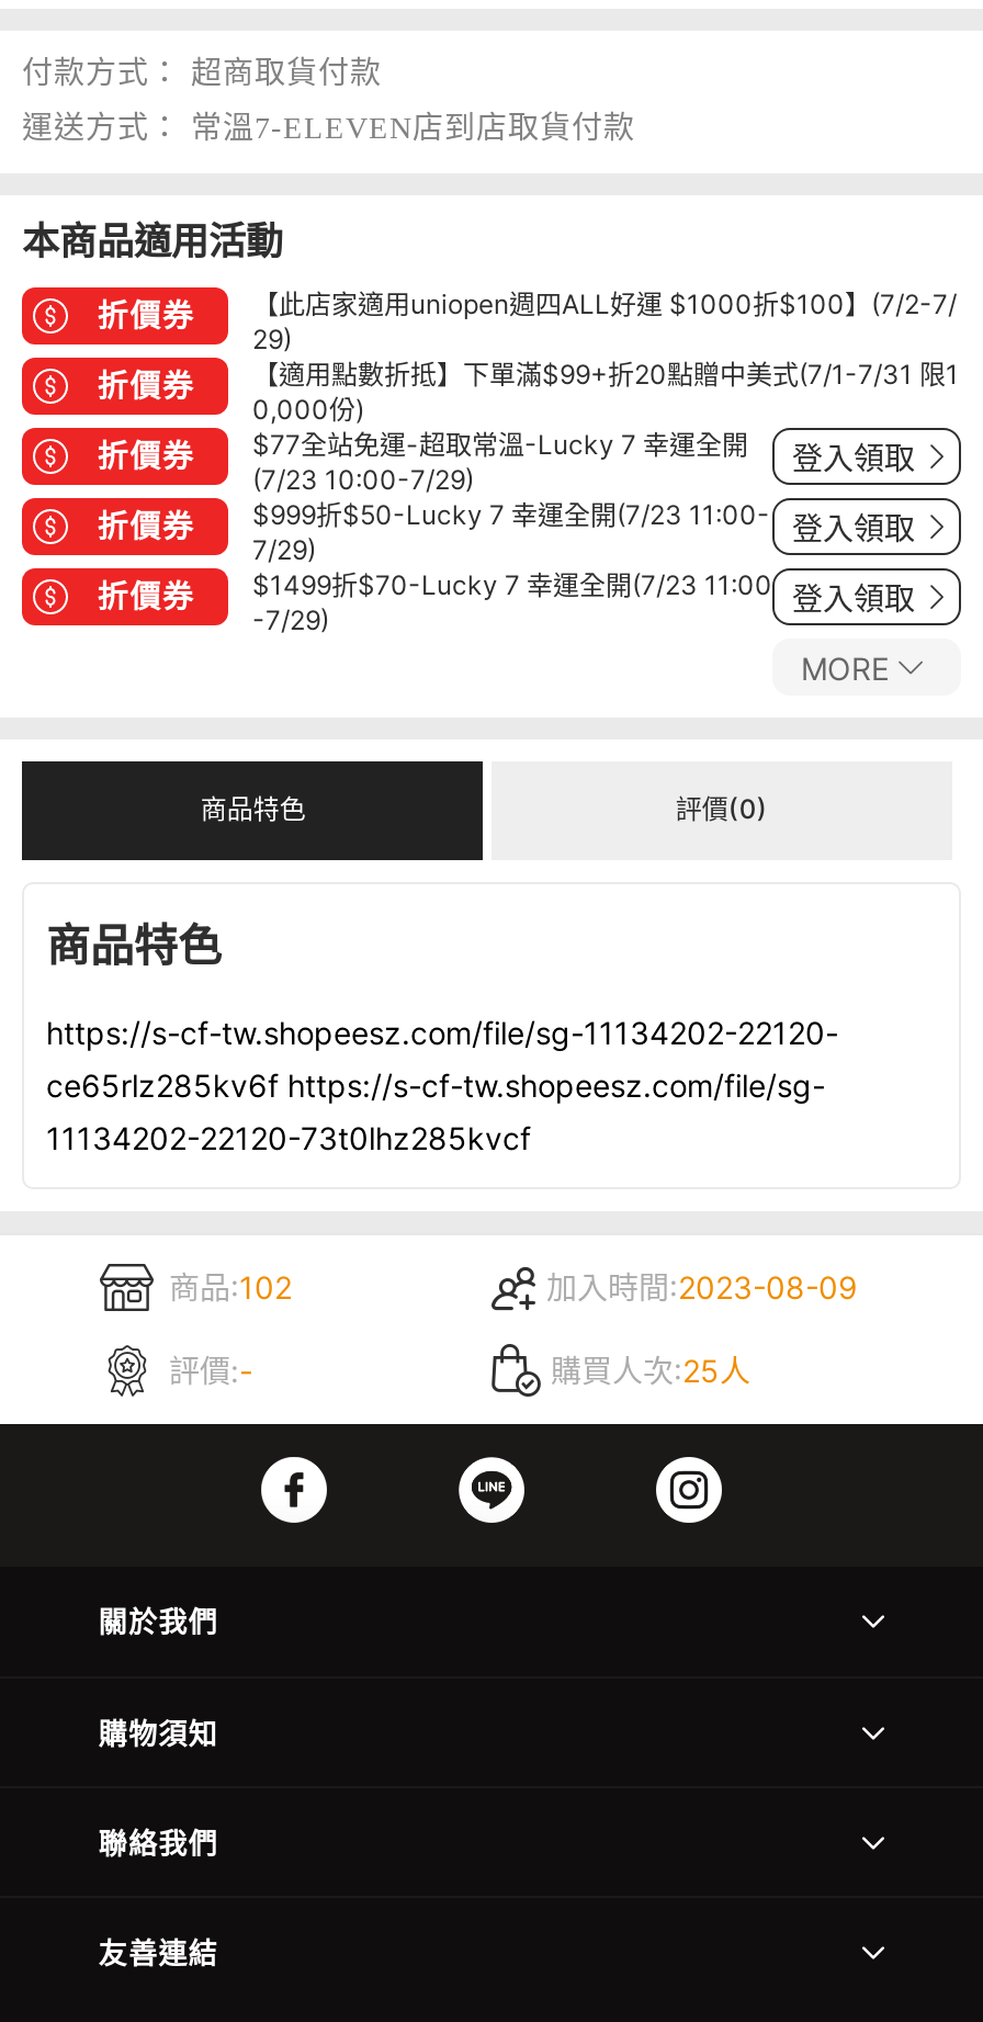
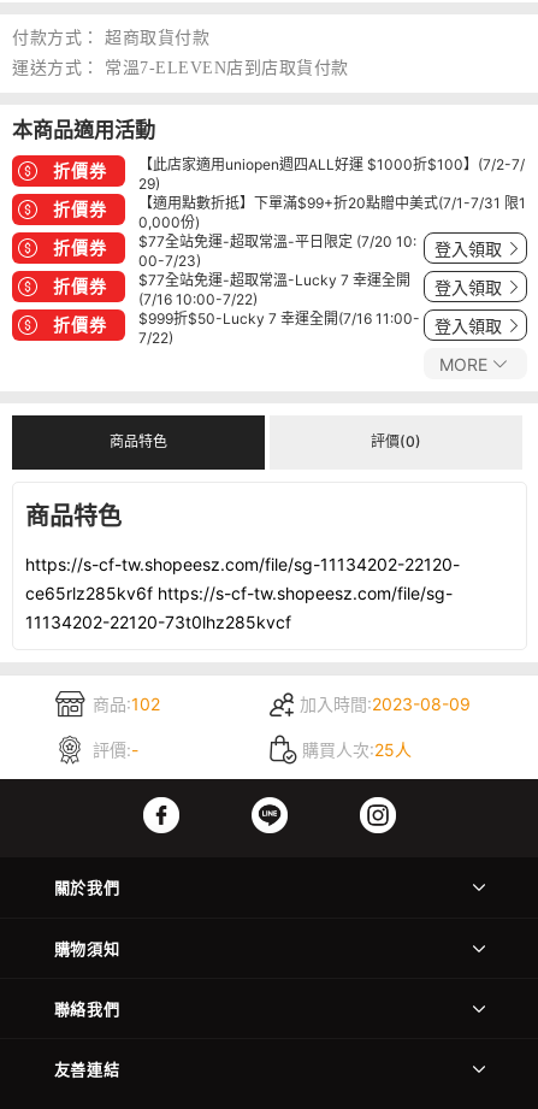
moved down: $77全站免運-超取常溫-Lucky 7 幸運全開

- (7/23 10:00-7/29)
+ $77全站免運-超取常溫-平日限定 (7/20 10:
+ 00-7/23)

- $999折$50-Lucky 7 幸運全開(7/23 11:00-
- 7/29)
+ (7/16 10:00-7/22)

- $1499折$70-Lucky 7 幸運全開(7/23 11:00
+ $999折$50-Lucky 7 幸運全開(7/16 11:00-

- -7/29)
+ 7/22)
